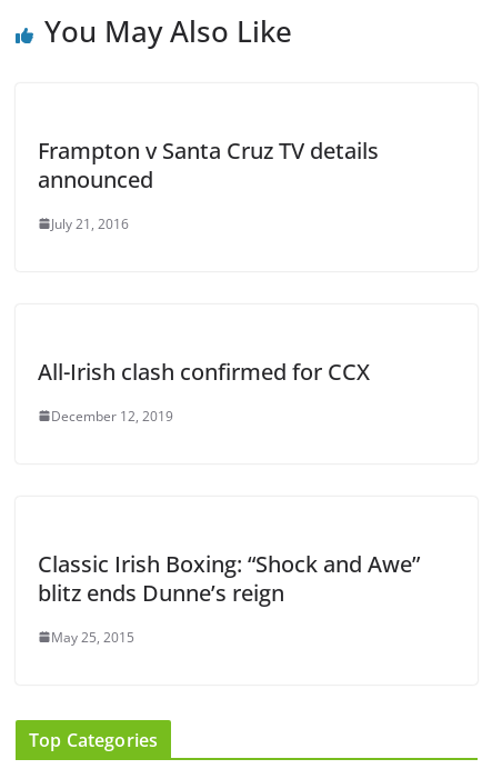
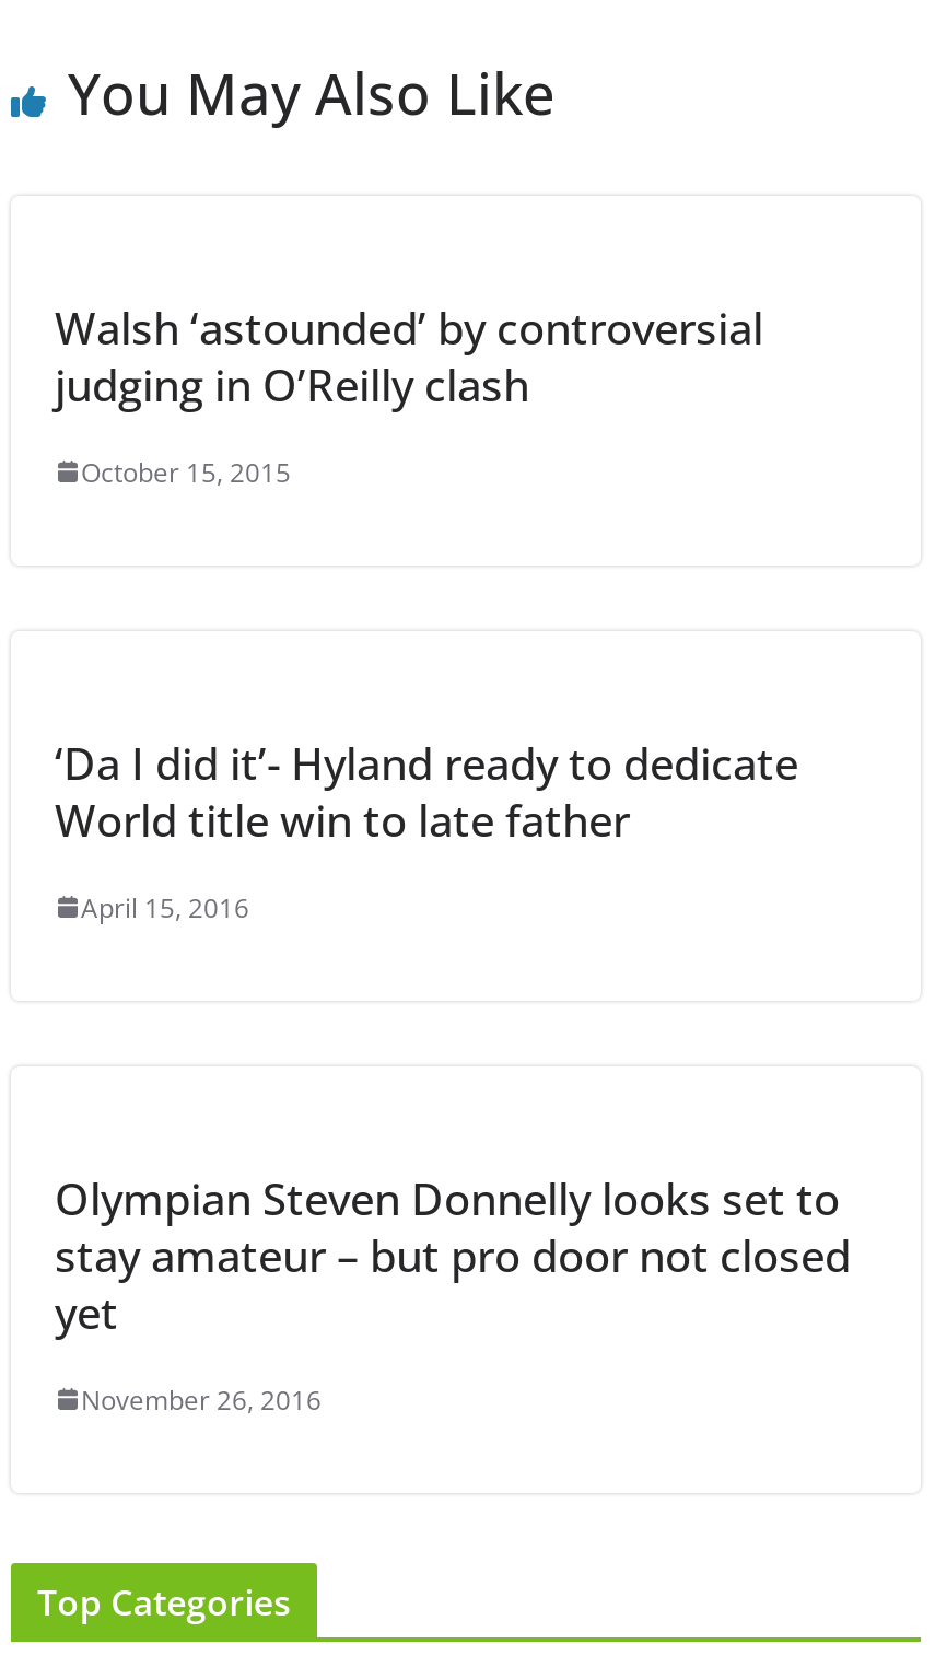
- Frampton v Santa Cruz TV details
- announced
+ Walsh ‘astounded’ by controversial
+ judging in O’Reilly clash

- July 21, 2016
+ October 15, 2015

- All-Irish clash confirmed for CCX
+ ‘Da I did it’- Hyland ready to dedicate
+ World title win to late father

- December 12, 2019
+ April 15, 2016

- Classic Irish Boxing: “Shock and Awe”
- blitz ends Dunne’s reign
+ Olympian Steven Donnelly looks set to
+ stay amateur – but pro door not closed
+ yet

- May 25, 2015
+ November 26, 2016
